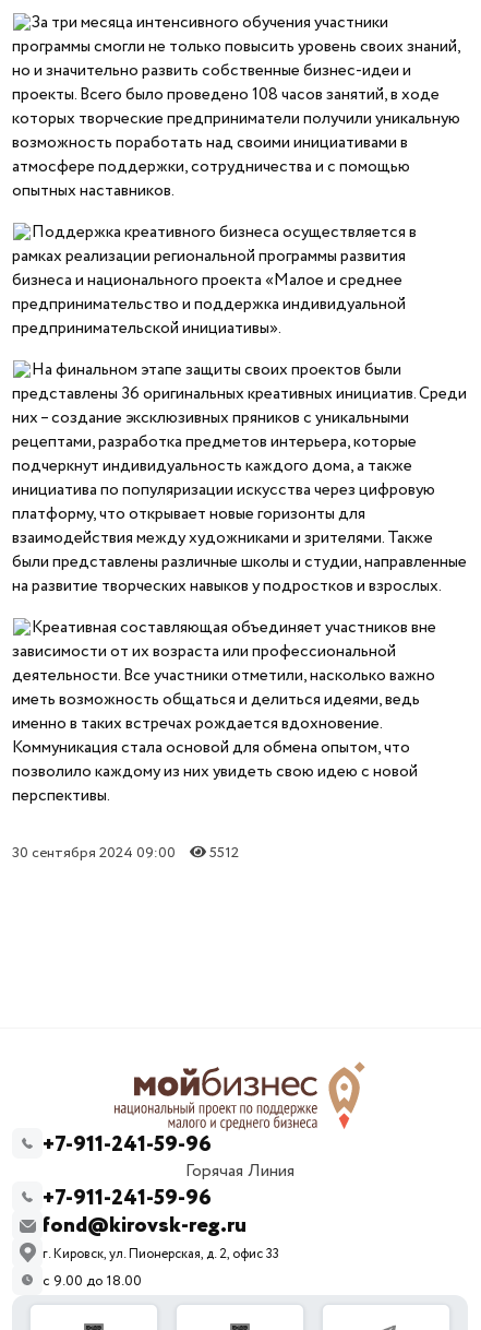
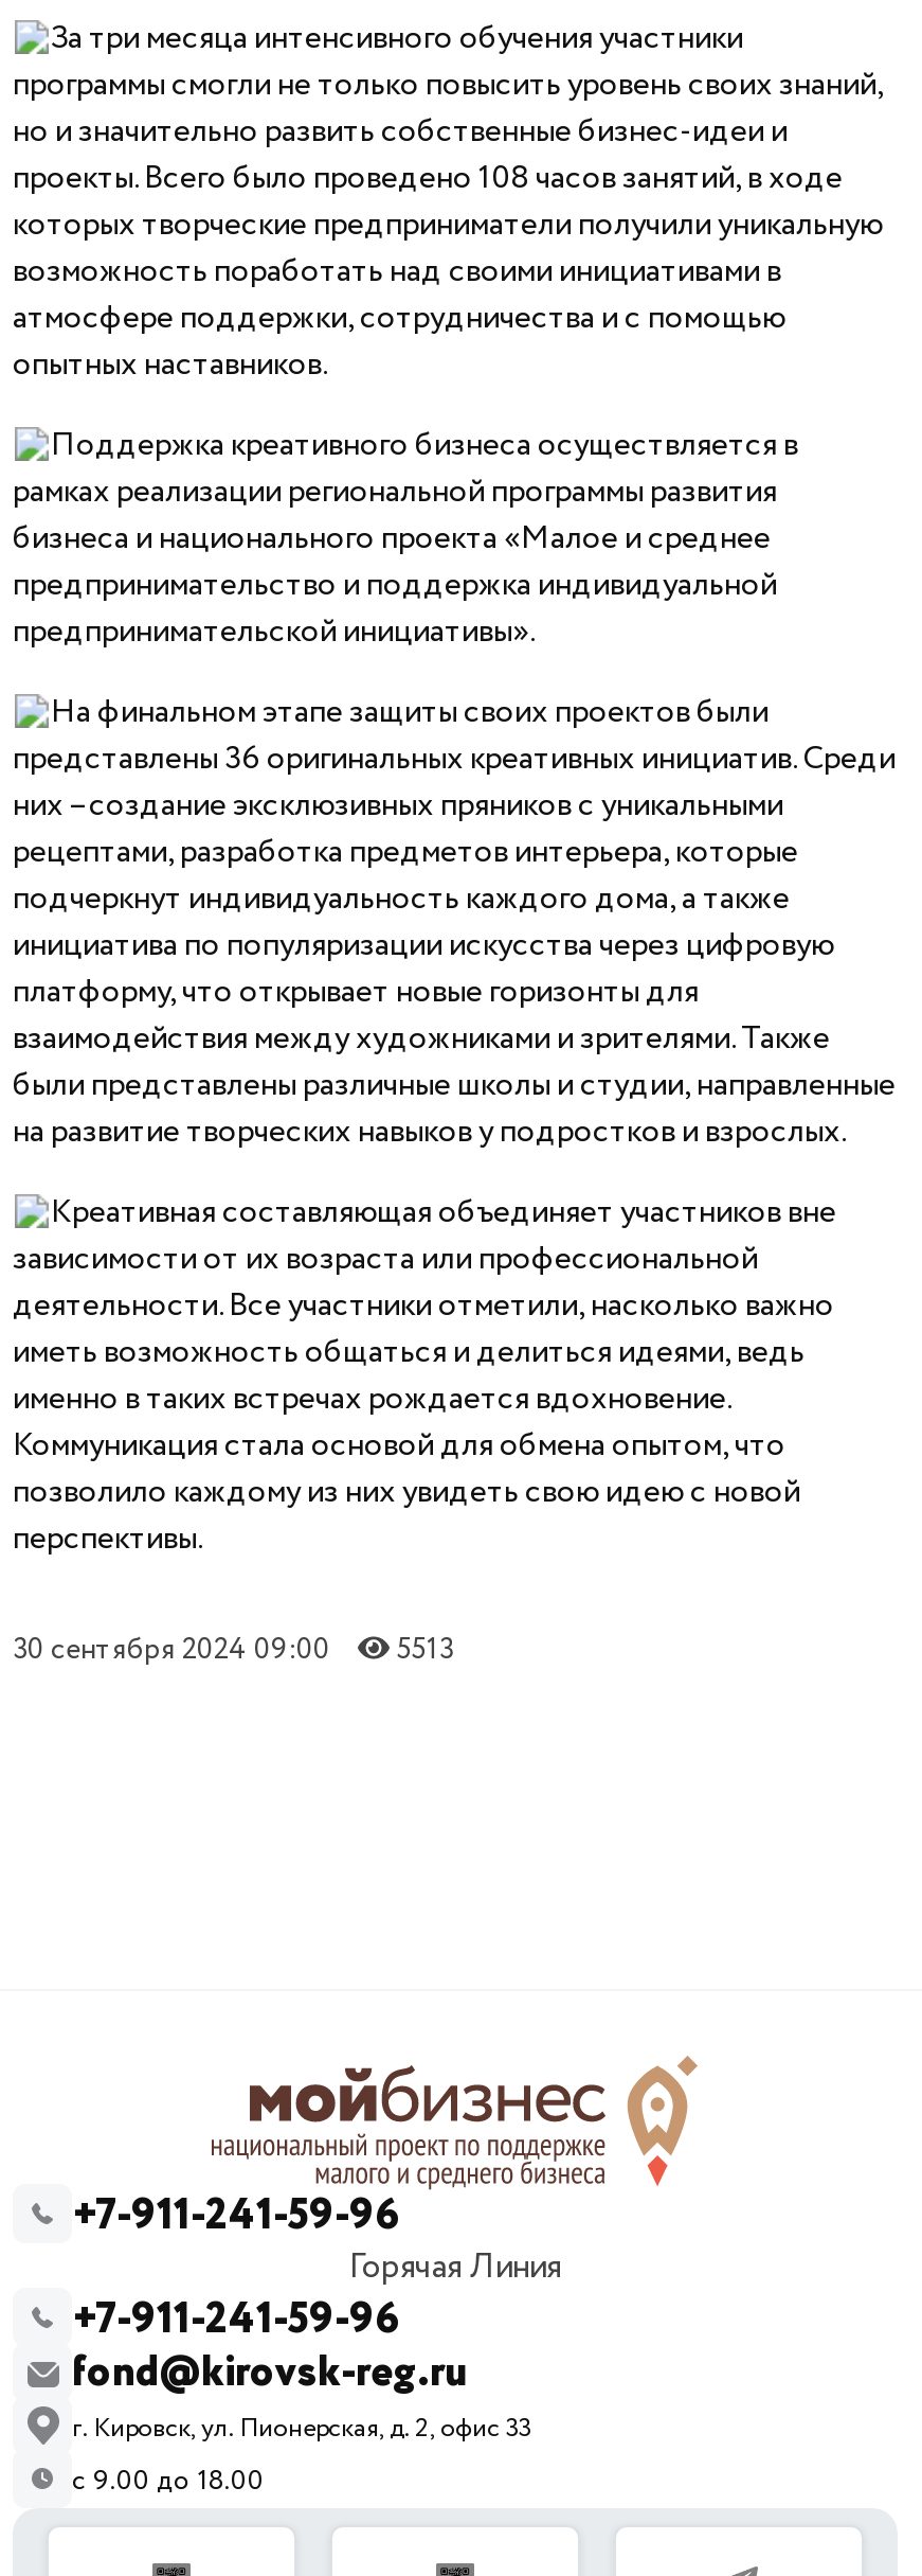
- 30 сентября 2024 09:00 5512
+ 30 сентября 2024 09:00 5513
